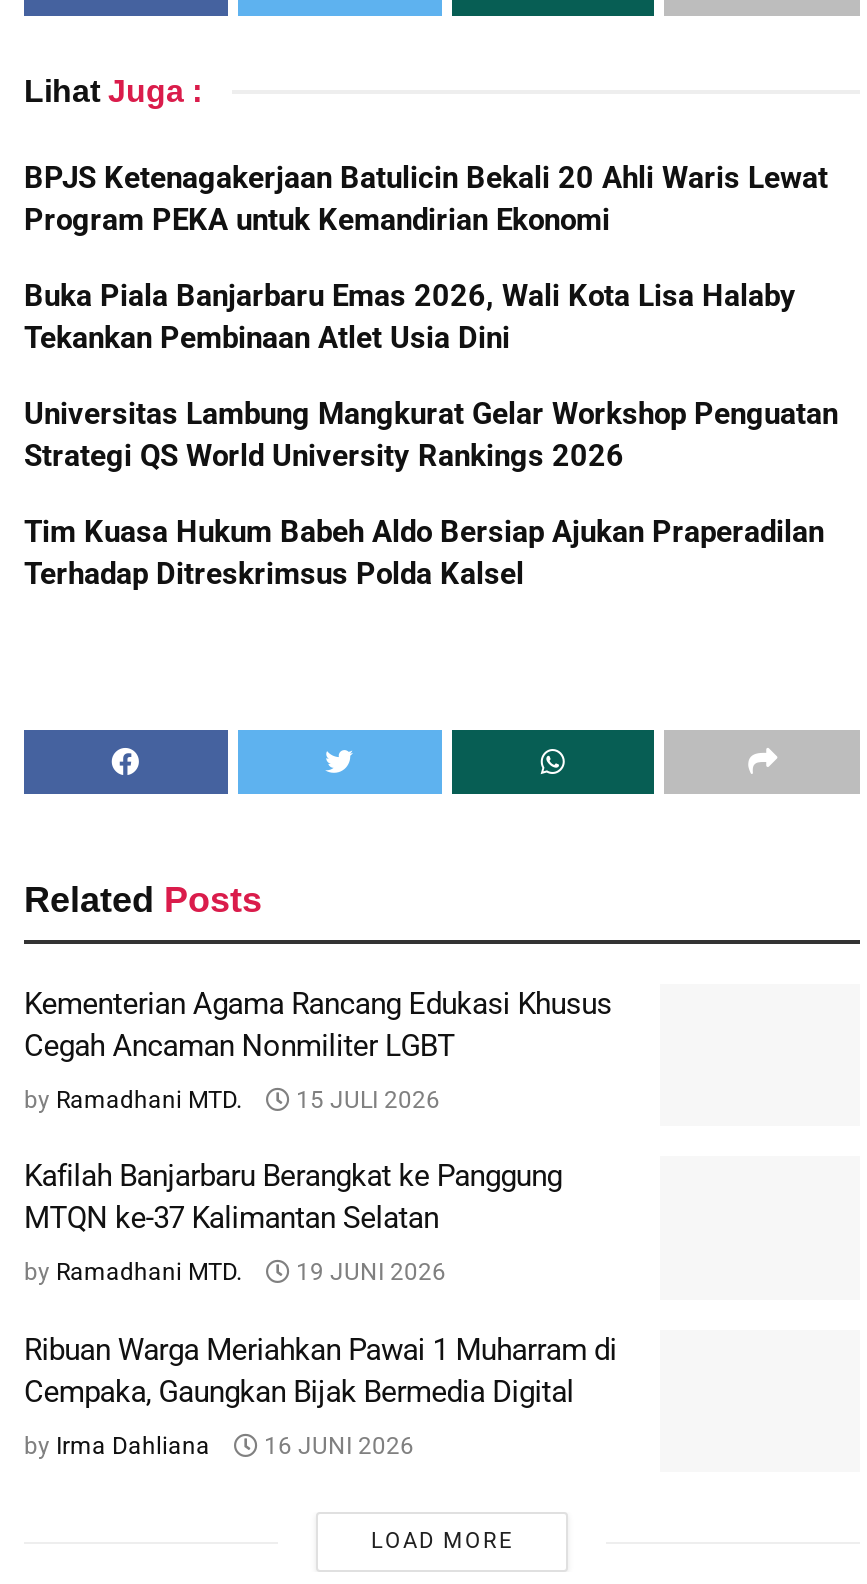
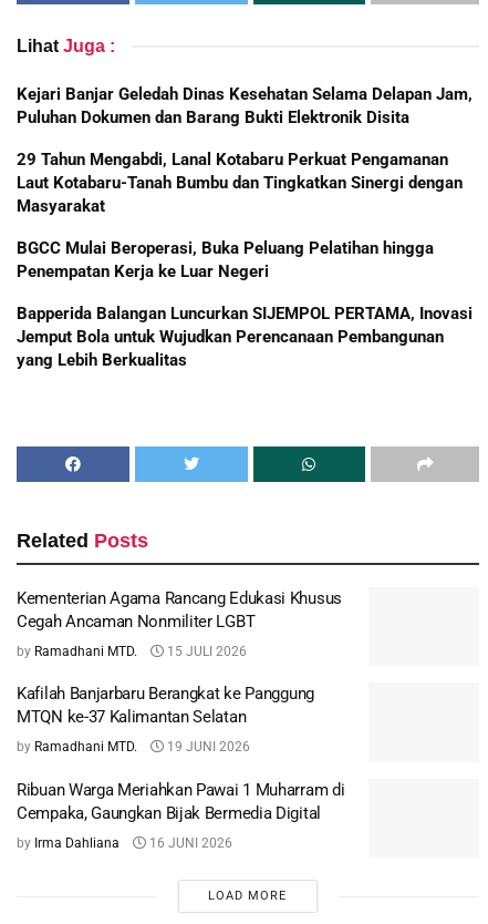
- BPJS Ketenagakerjaan Batulicin Bekali 20 Ahli Waris Lewat
- Program PEKA untuk Kemandirian Ekonomi
+ Kejari Banjar Geledah Dinas Kesehatan Selama Delapan Jam,
+ Puluhan Dokumen dan Barang Bukti Elektronik Disita

- Buka Piala Banjarbaru Emas 2026, Wali Kota Lisa Halaby
- Tekankan Pembinaan Atlet Usia Dini
+ 29 Tahun Mengabdi, Lanal Kotabaru Perkuat Pengamanan
+ Laut Kotabaru-Tanah Bumbu dan Tingkatkan Sinergi dengan
+ Masyarakat

- Universitas Lambung Mangkurat Gelar Workshop Penguatan
- Strategi QS World University Rankings 2026
+ BGCC Mulai Beroperasi, Buka Peluang Pelatihan hingga
+ Penempatan Kerja ke Luar Negeri

- Tim Kuasa Hukum Babeh Aldo Bersiap Ajukan Praperadilan
- Terhadap Ditreskrimsus Polda Kalsel
+ Bapperida Balangan Luncurkan SIJEMPOL PERTAMA, Inovasi
+ Jemput Bola untuk Wujudkan Perencanaan Pembangunan
+ yang Lebih Berkualitas
